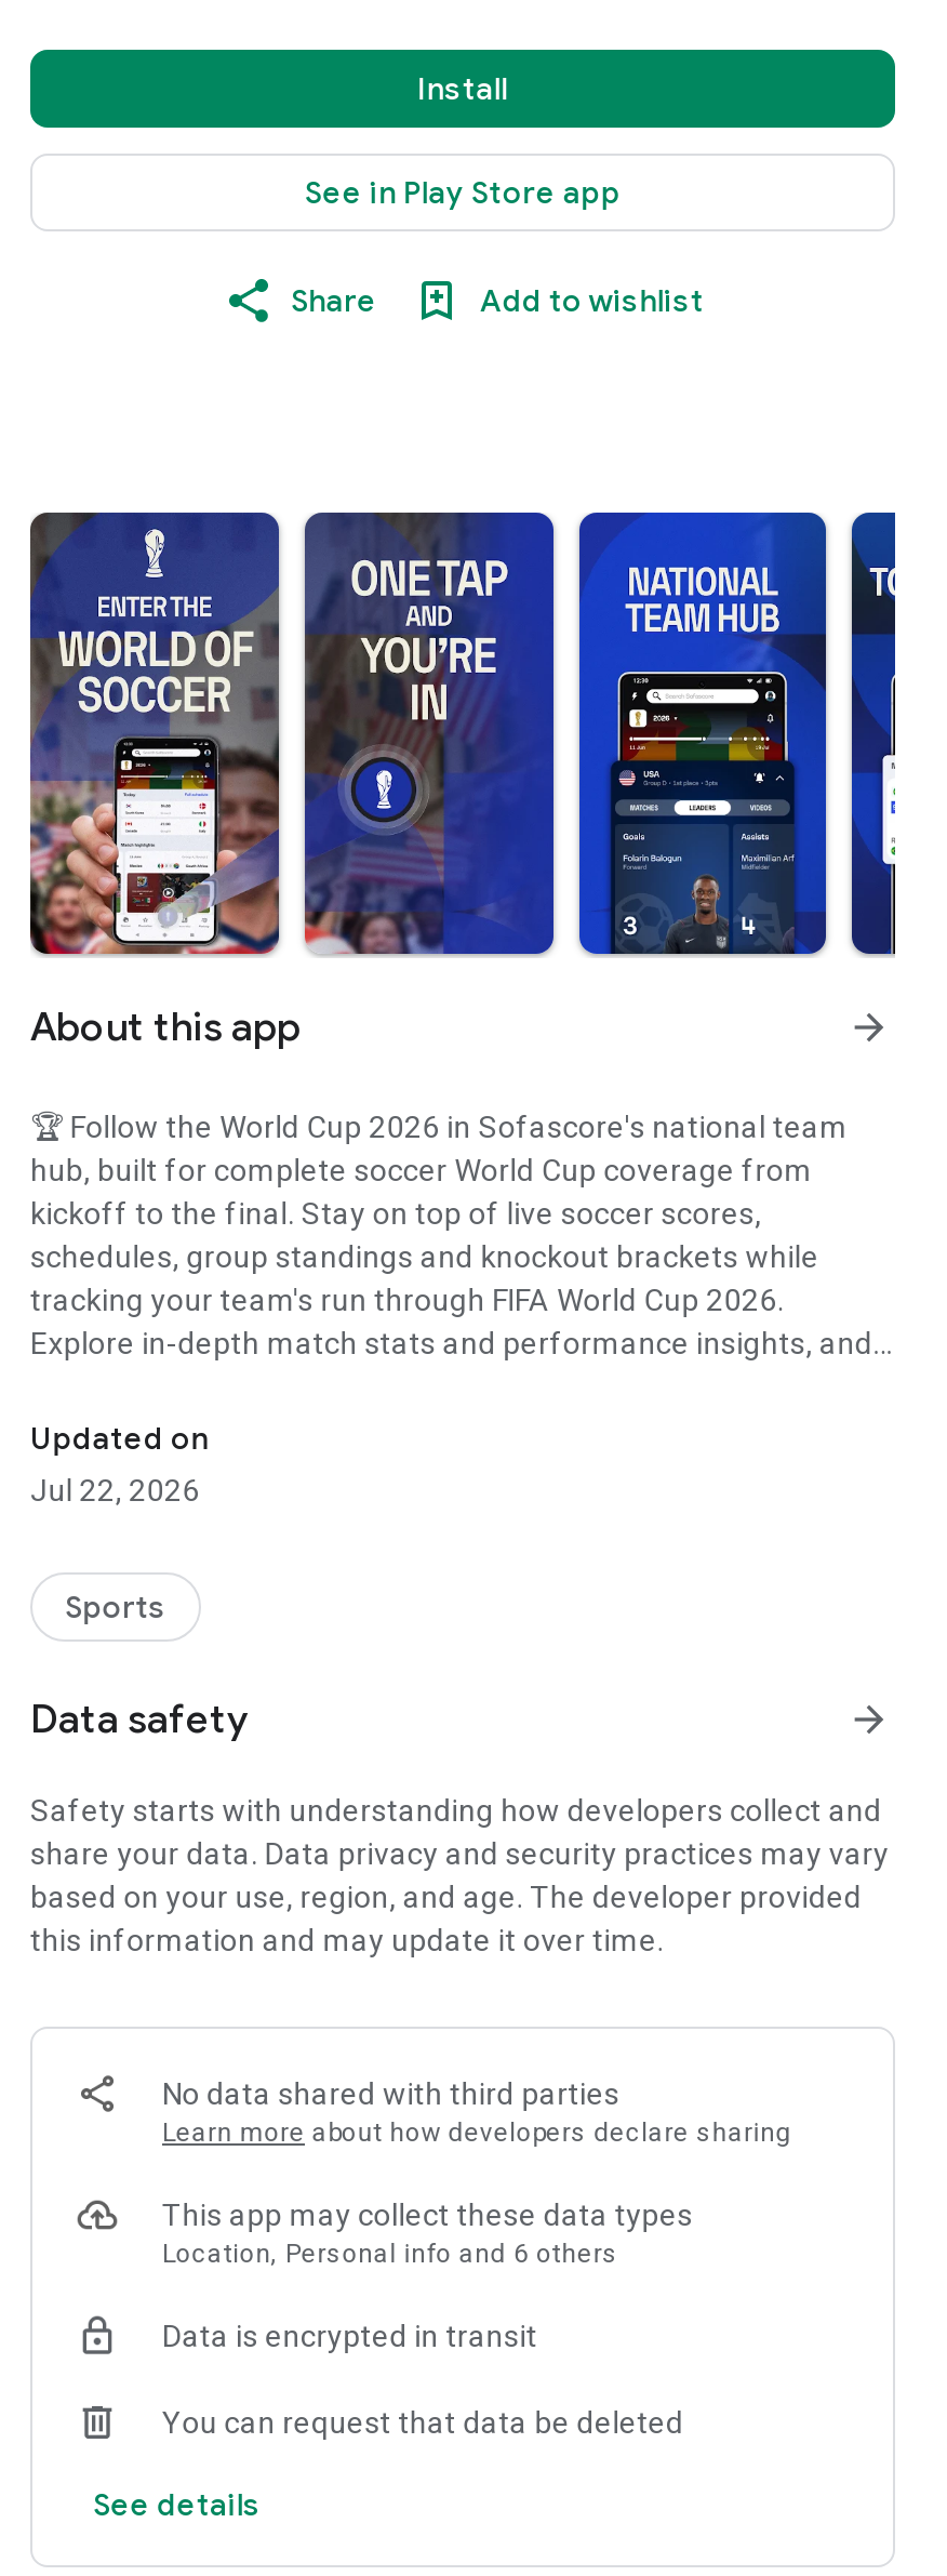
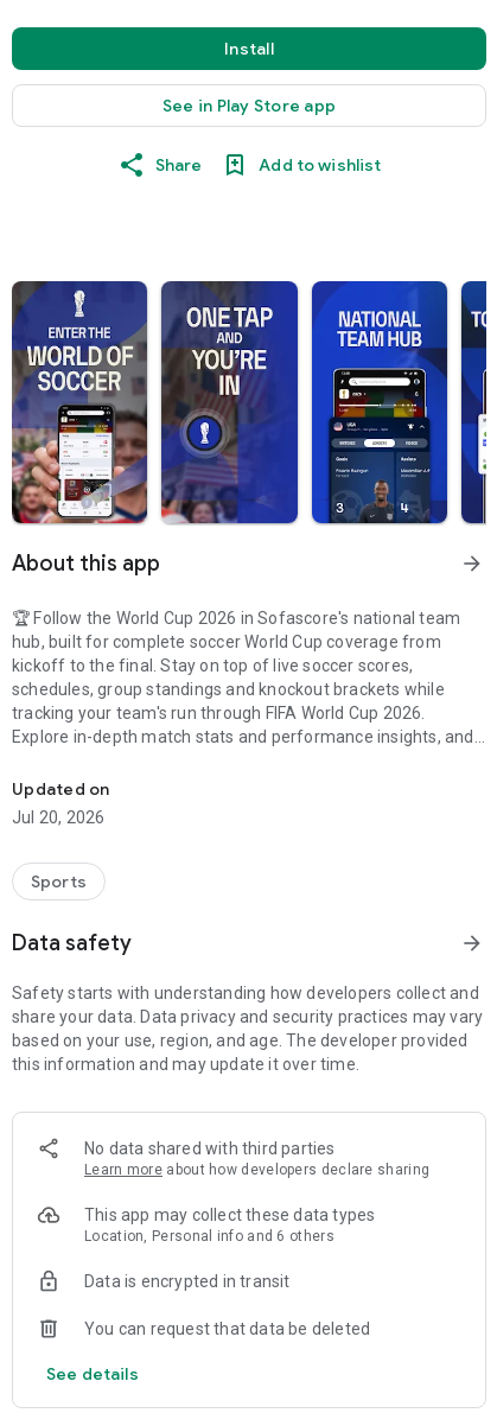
- Jul 22, 2026
+ Jul 20, 2026
